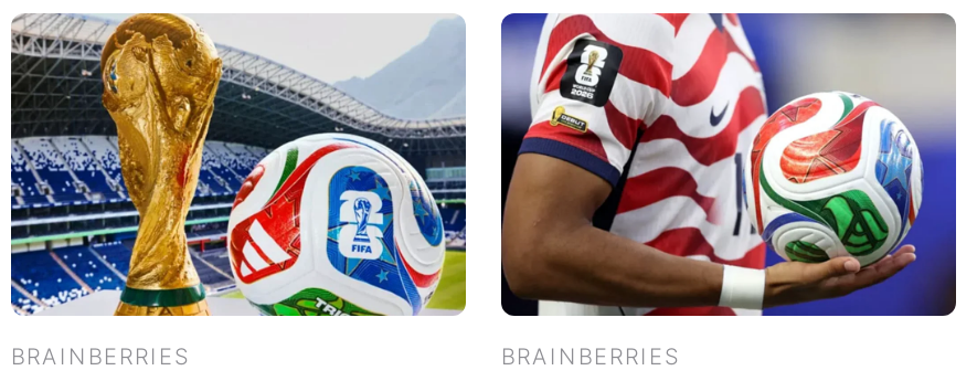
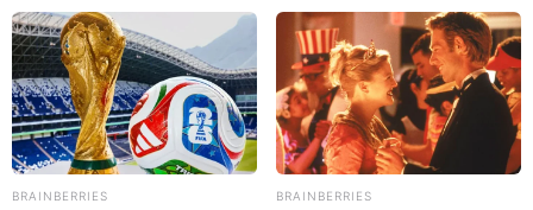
- [image]
+ [image]
